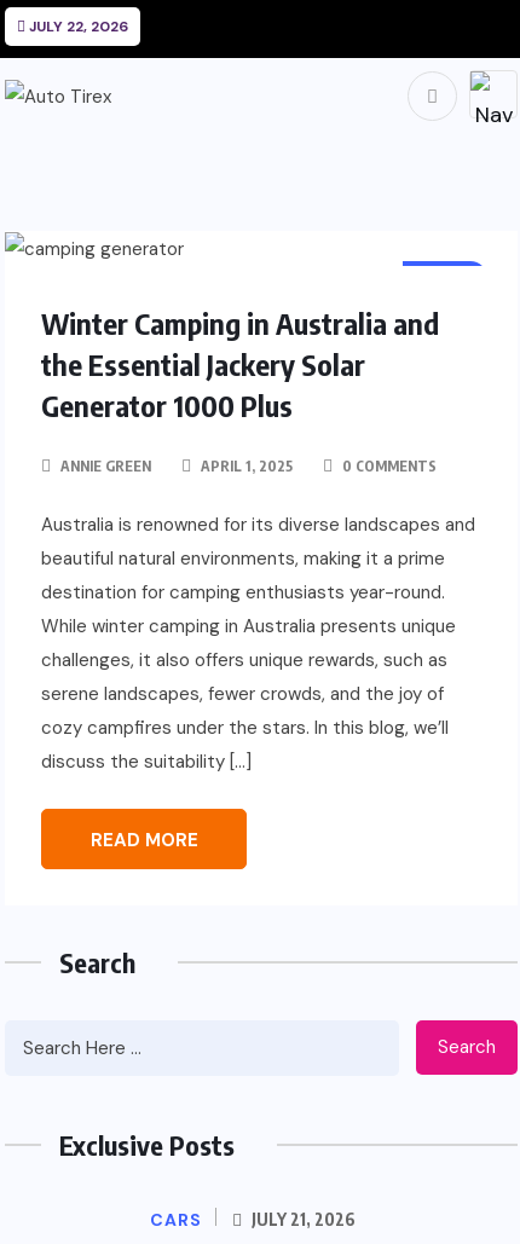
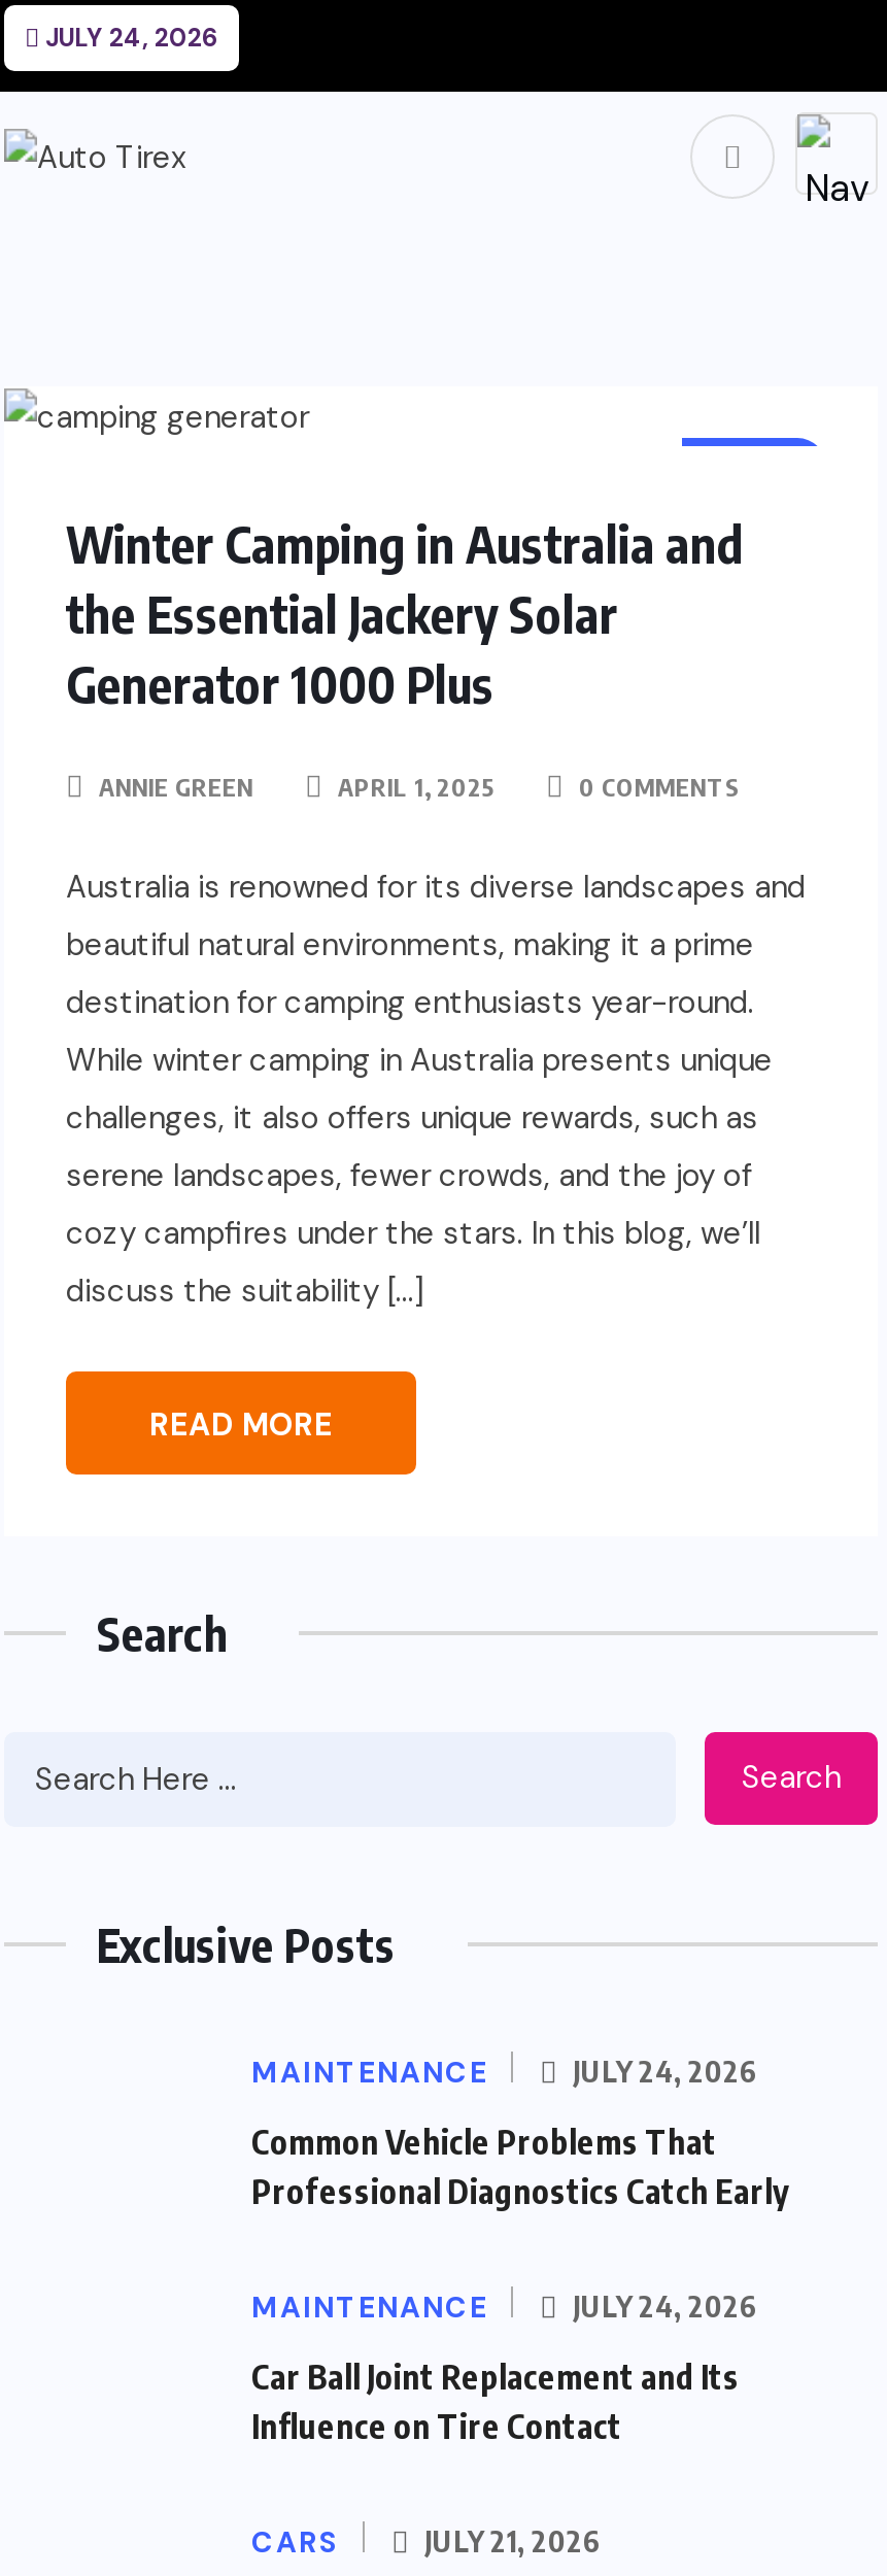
- JULY 22, 2026
+ JULY 24, 2026

+ MAINTENANCE
+ JULY 24, 2026
+ Common Vehicle Problems That
+ Professional Diagnostics Catch Early
+ MAINTENANCE
+ JULY 24, 2026
+ Car Ball Joint Replacement and Its
+ Influence on Tire Contact
